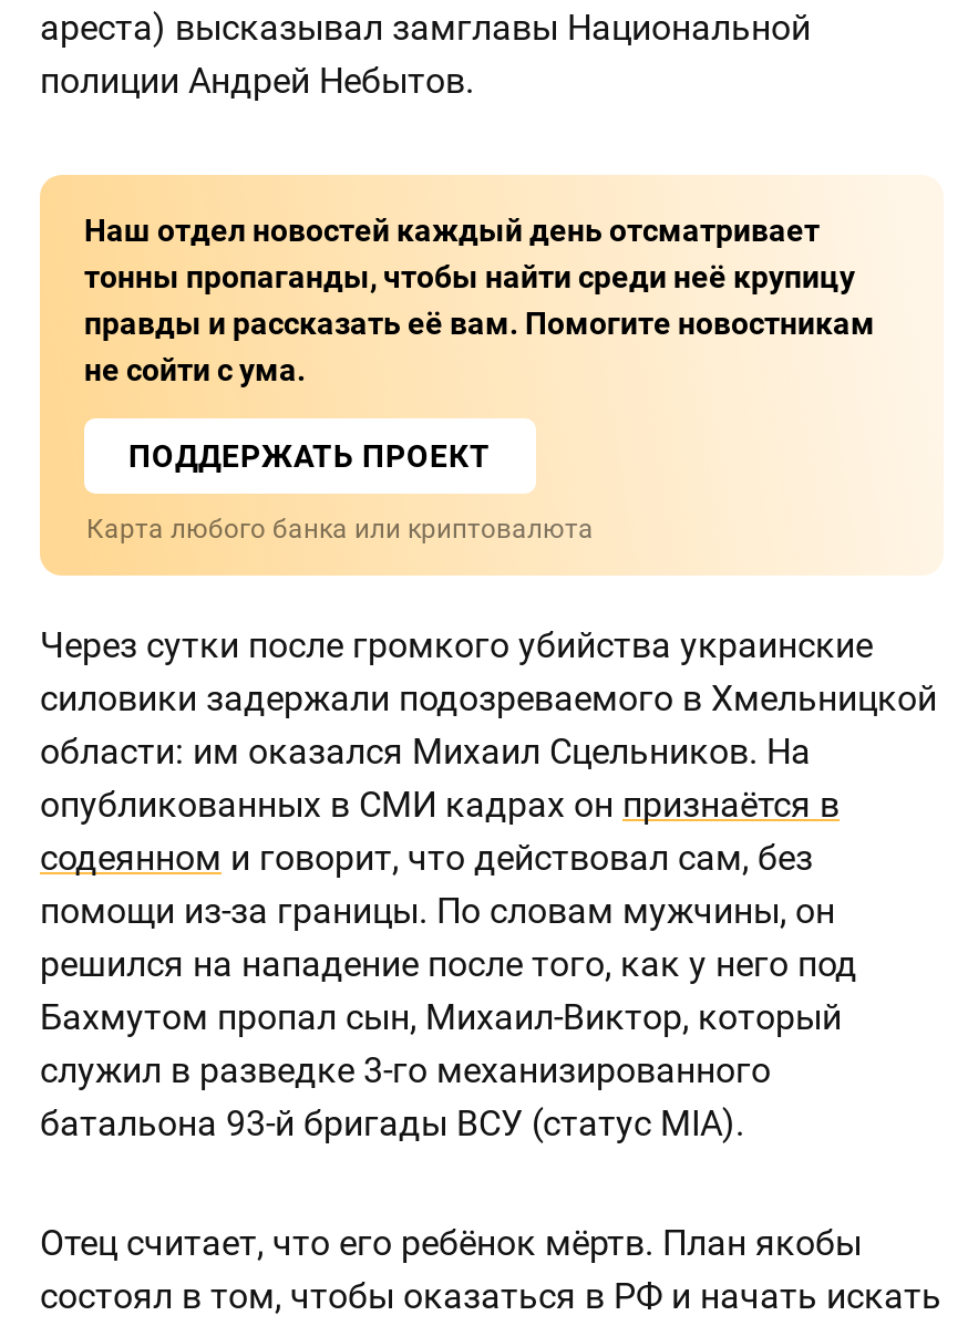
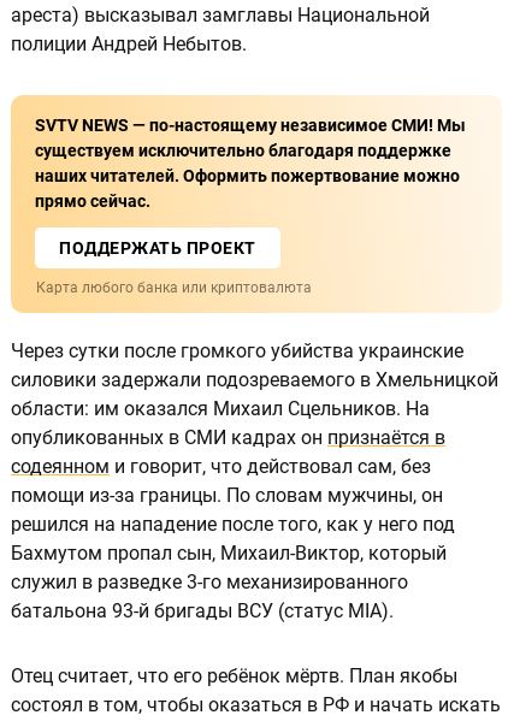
- Наш отдел новостей каждый день отсматривает
- тонны пропаганды, чтобы найти среди неё крупицу
- правды и рассказать её вам. Помогите новостникам
- не сойти с ума.
+ SVTV NEWS — по-настоящему независимое СМИ! Мы
+ существуем исключительно благодаря поддержке
+ наших читателей. Оформить пожертвование можно
+ прямо сейчас.
